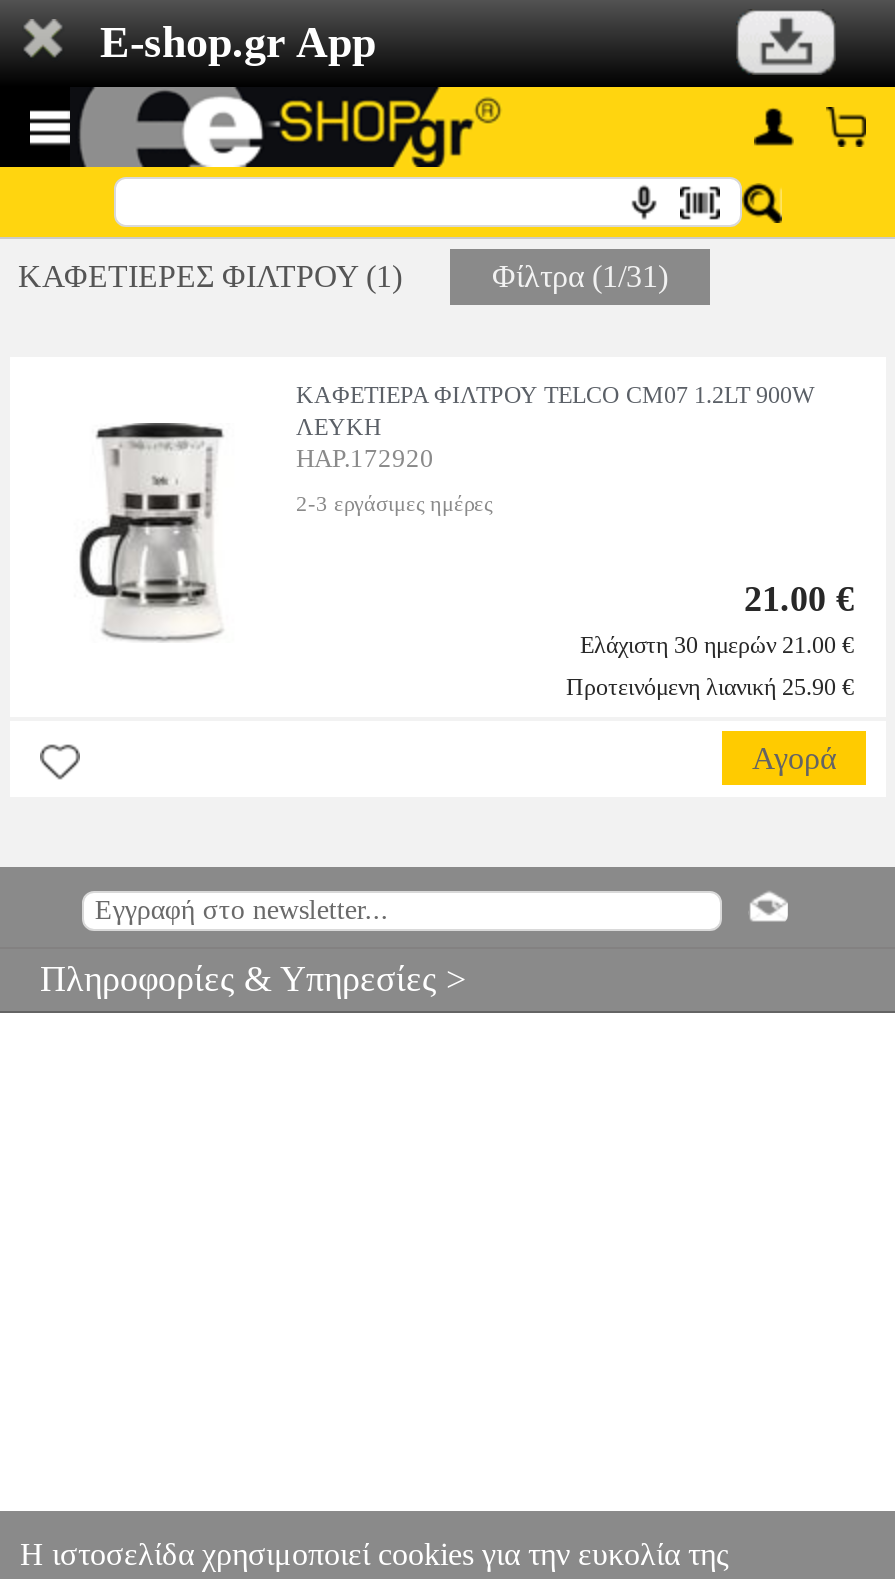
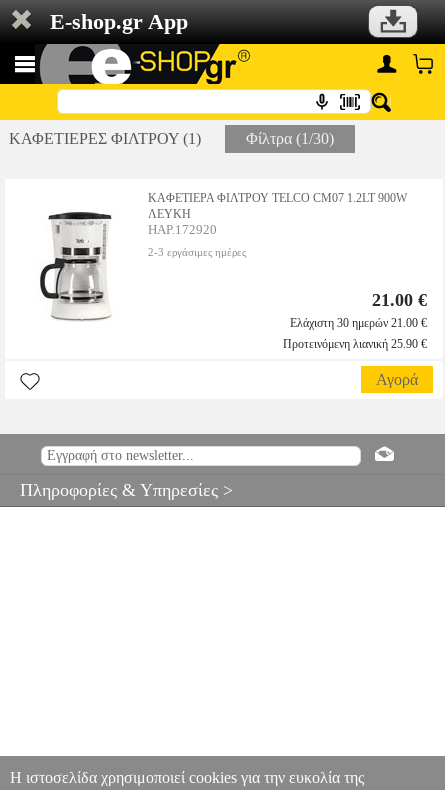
- Φίλτρα (1/31)
+ Φίλτρα (1/30)
